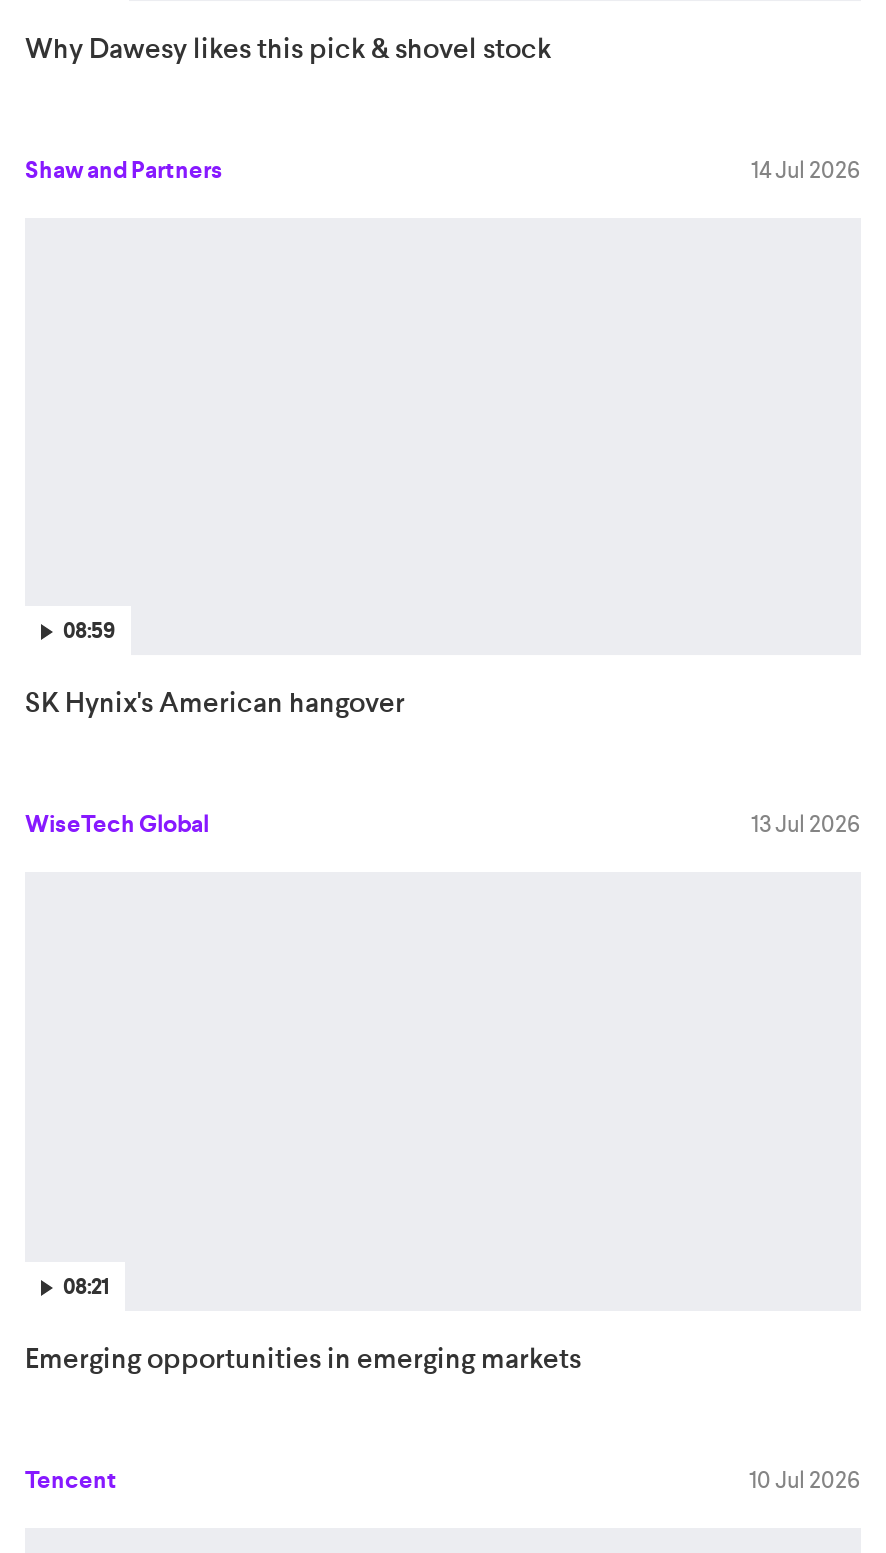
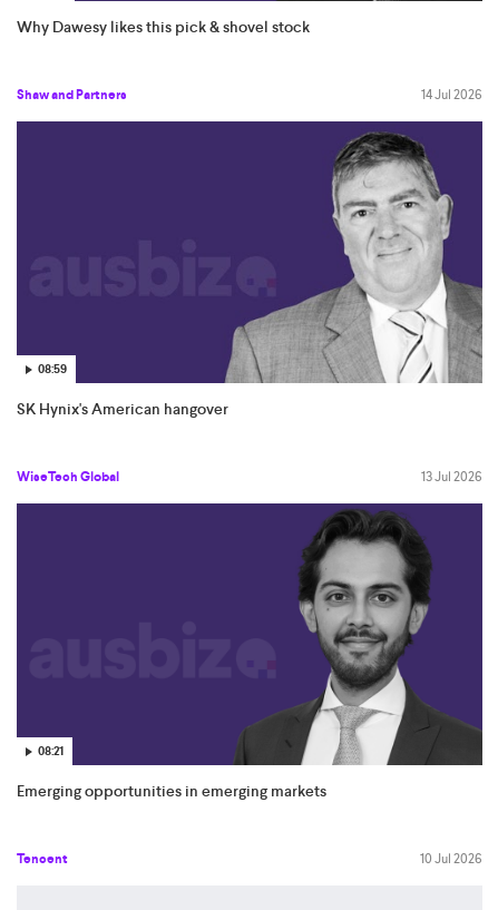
+ [image]

+ [image]
